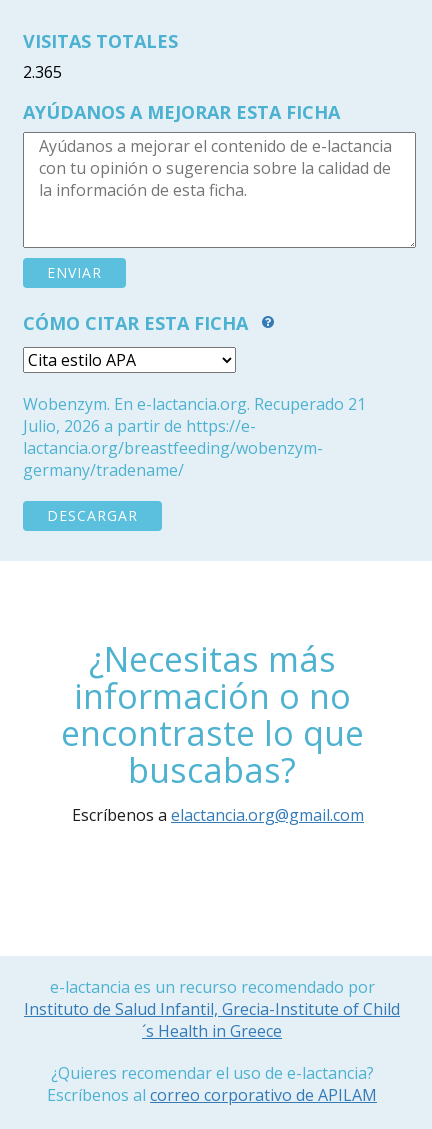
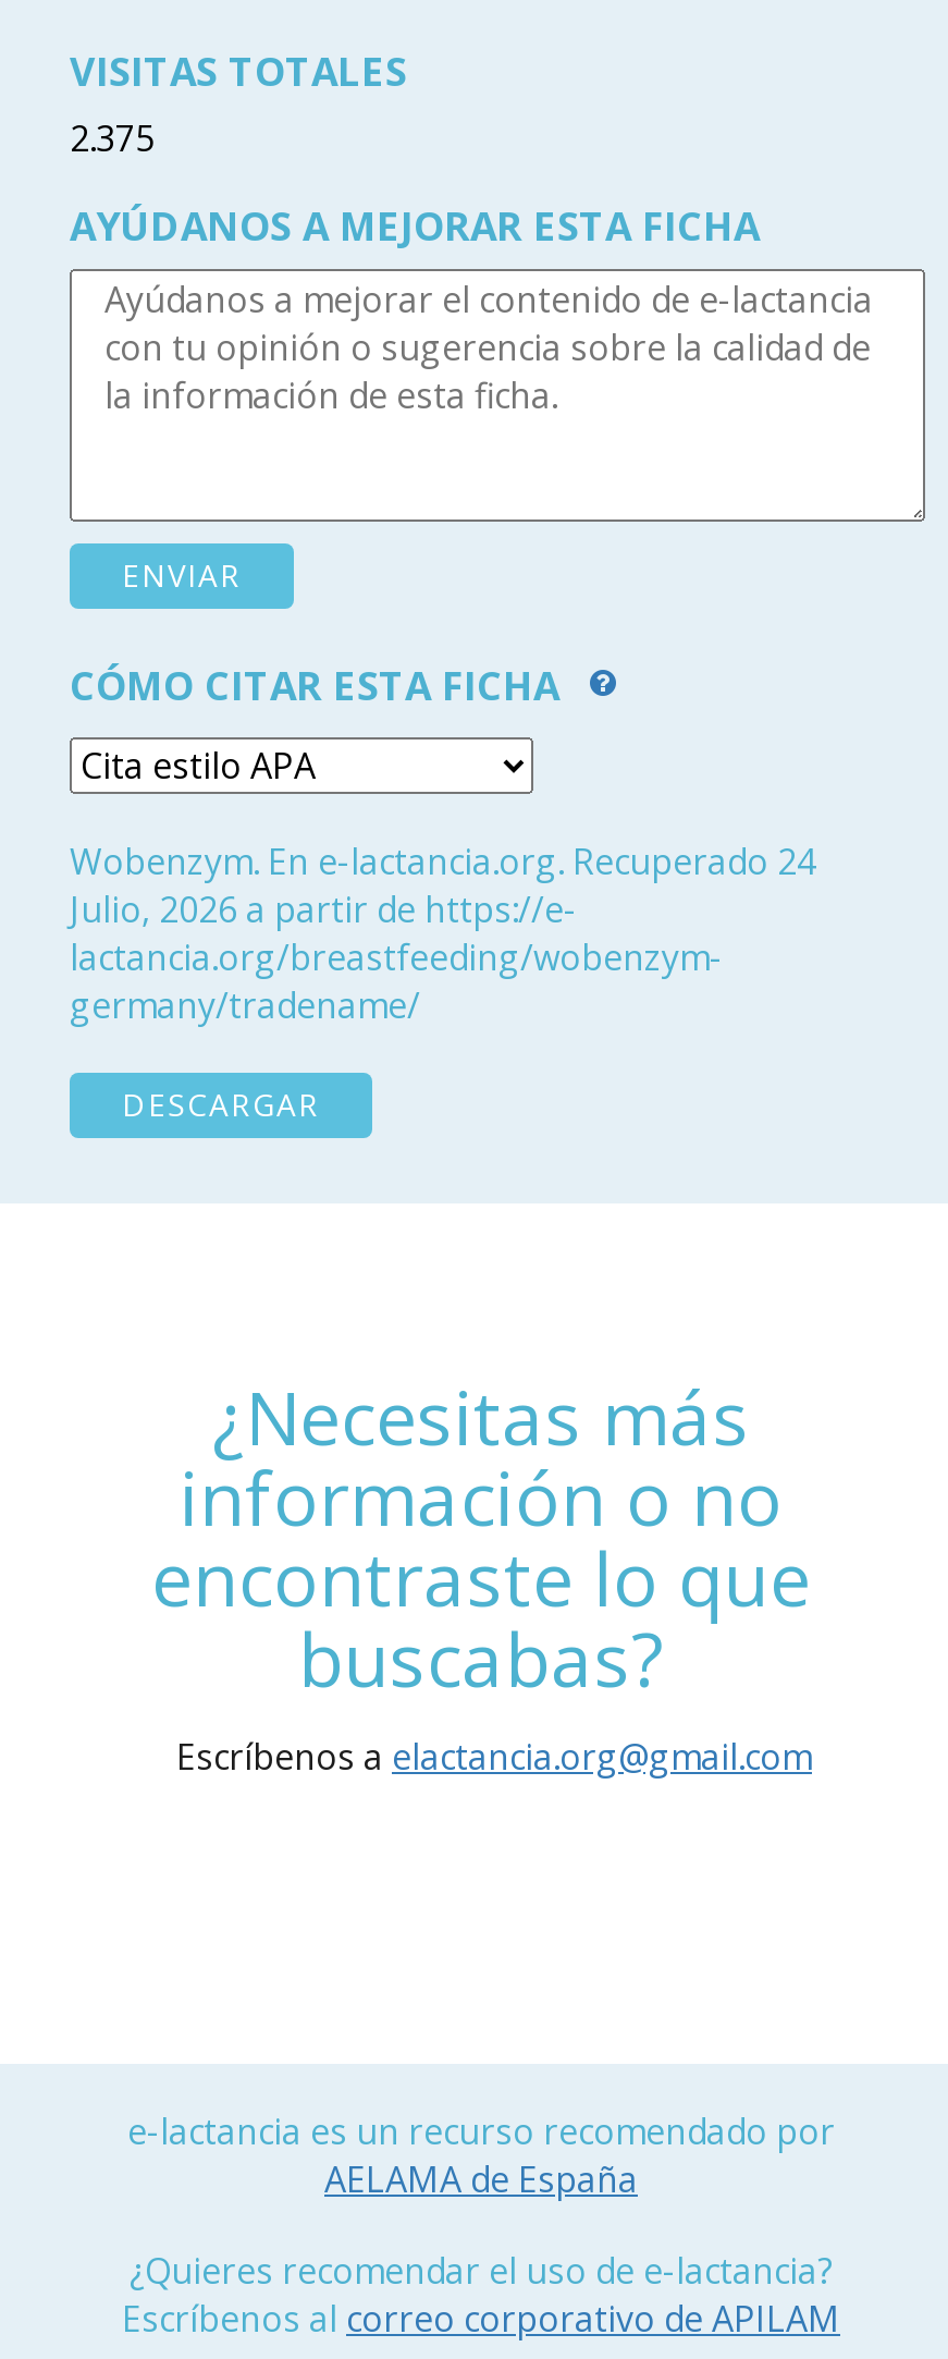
- 2.365
+ 2.375

- Wobenzym. En e-lactancia.org. Recuperado 21
+ Wobenzym. En e-lactancia.org. Recuperado 24

- Instituto de Salud Infantil, Grecia-Institute of Child
- ´s Health in Greece
+ AELAMA de España
